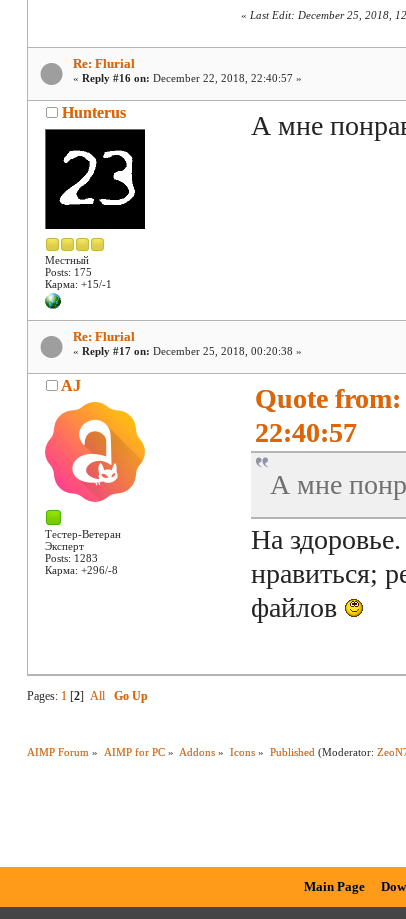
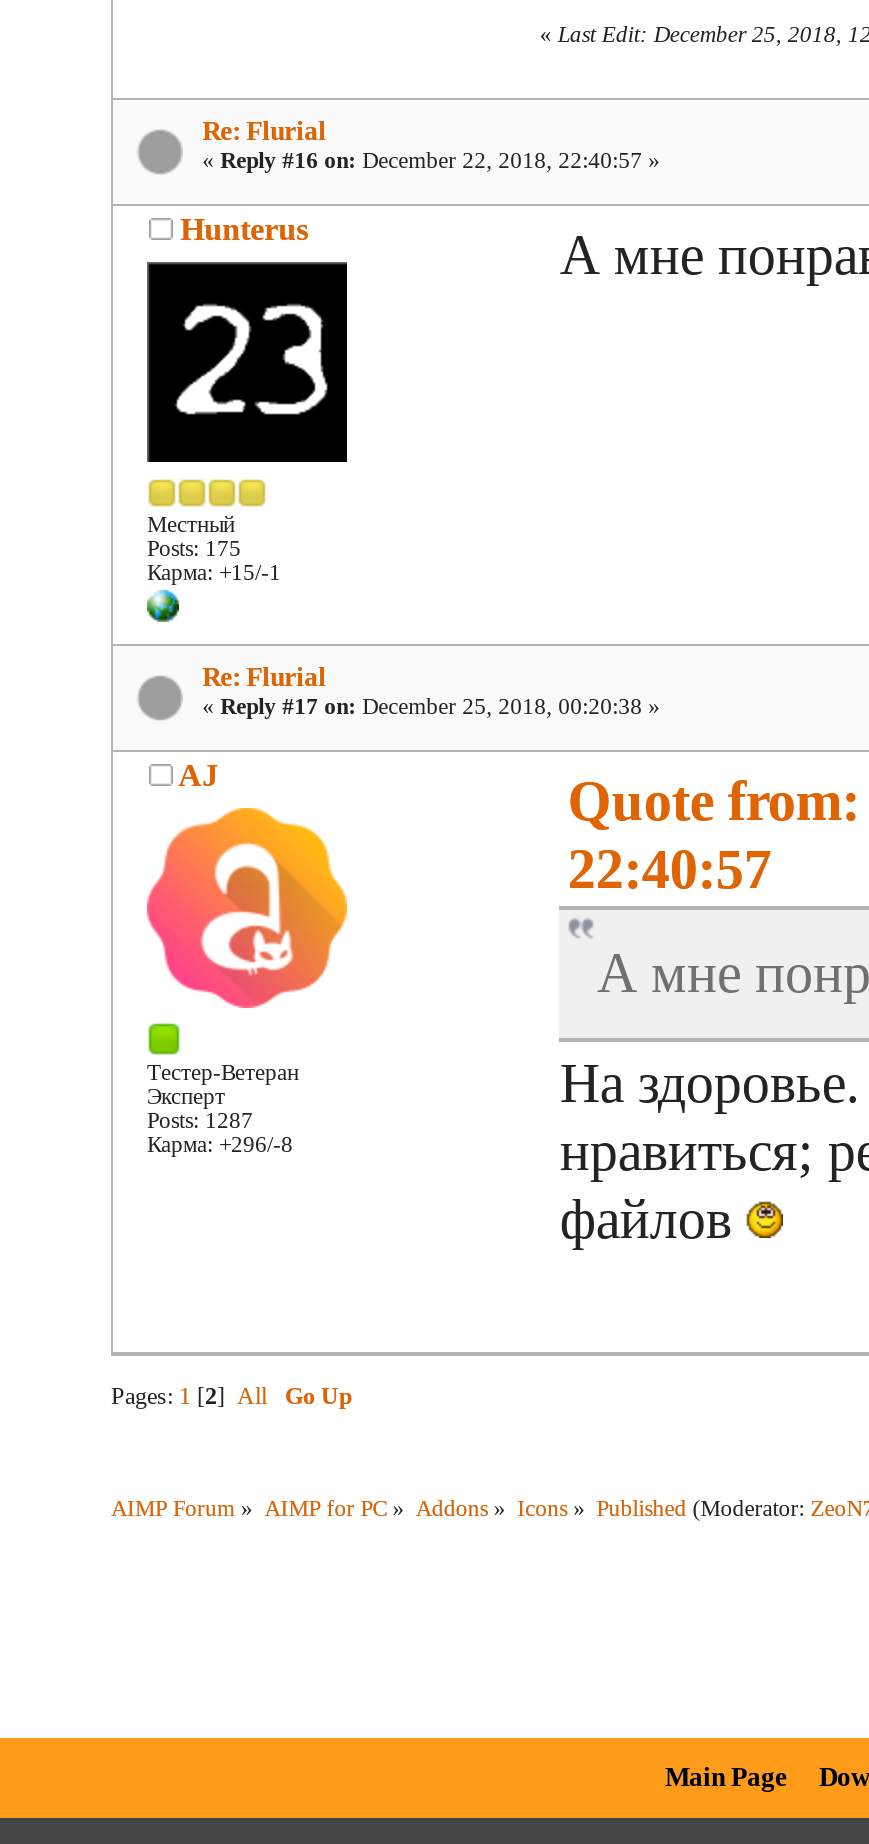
- Posts: 1283
+ Posts: 1287
